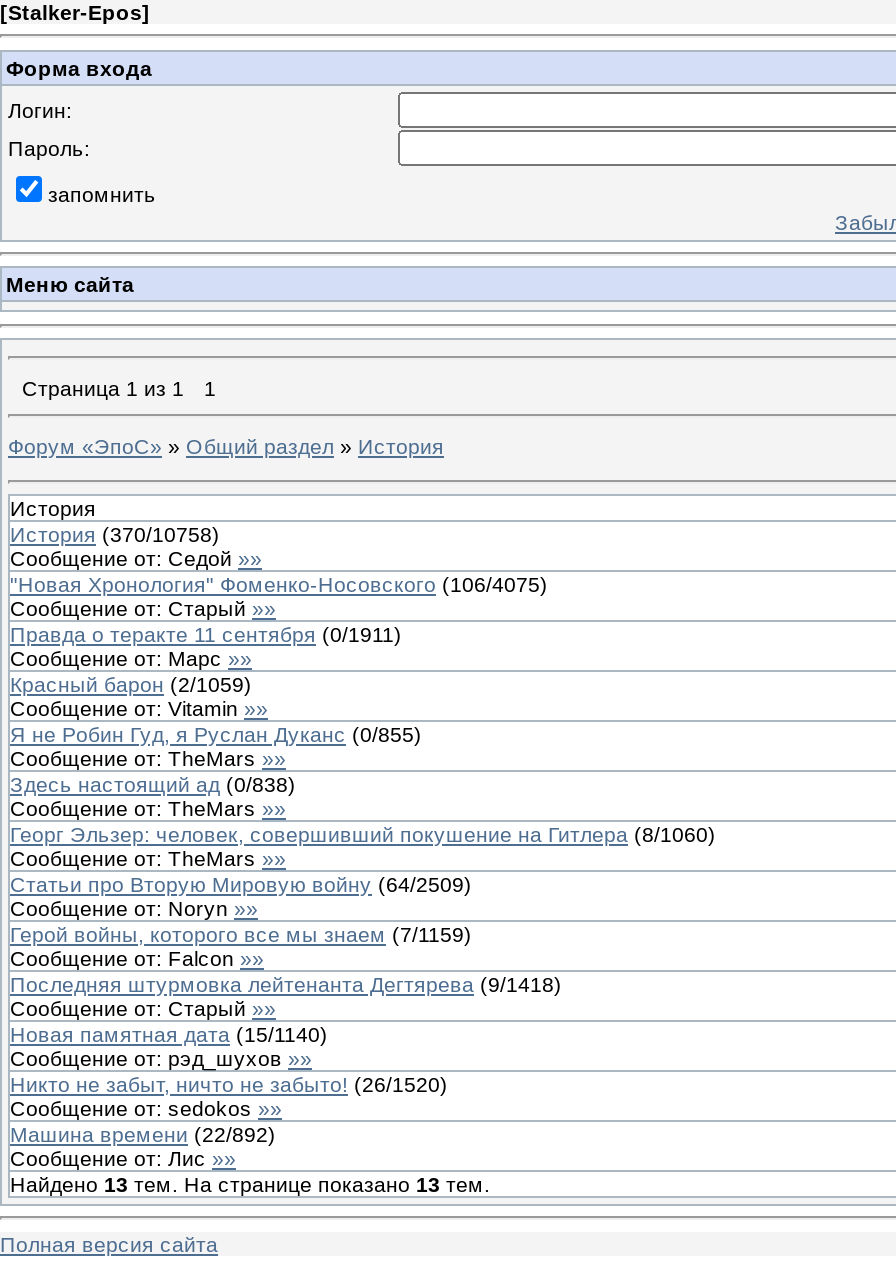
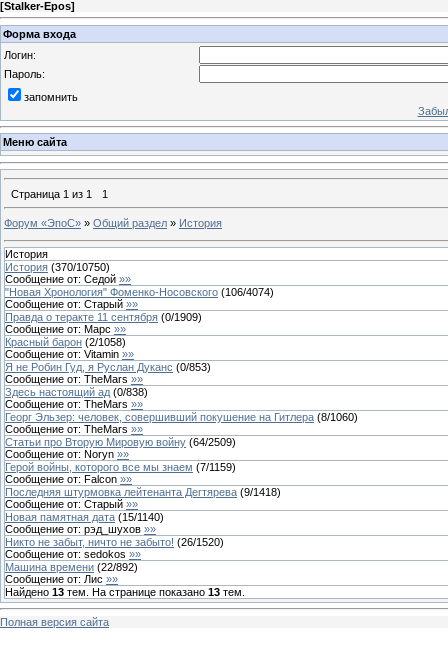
- История (370/10758)
+ История (370/10750)

- "Новая Хронология" Фоменко-Носовского (106/4075)
+ "Новая Хронология" Фоменко-Носовского (106/4074)

- Правда о теракте 11 сентября (0/1911)
+ Правда о теракте 11 сентября (0/1909)

- Красный барон (2/1059)
+ Красный барон (2/1058)

- Я не Робин Гуд, я Руслан Дуканс (0/855)
+ Я не Робин Гуд, я Руслан Дуканс (0/853)
